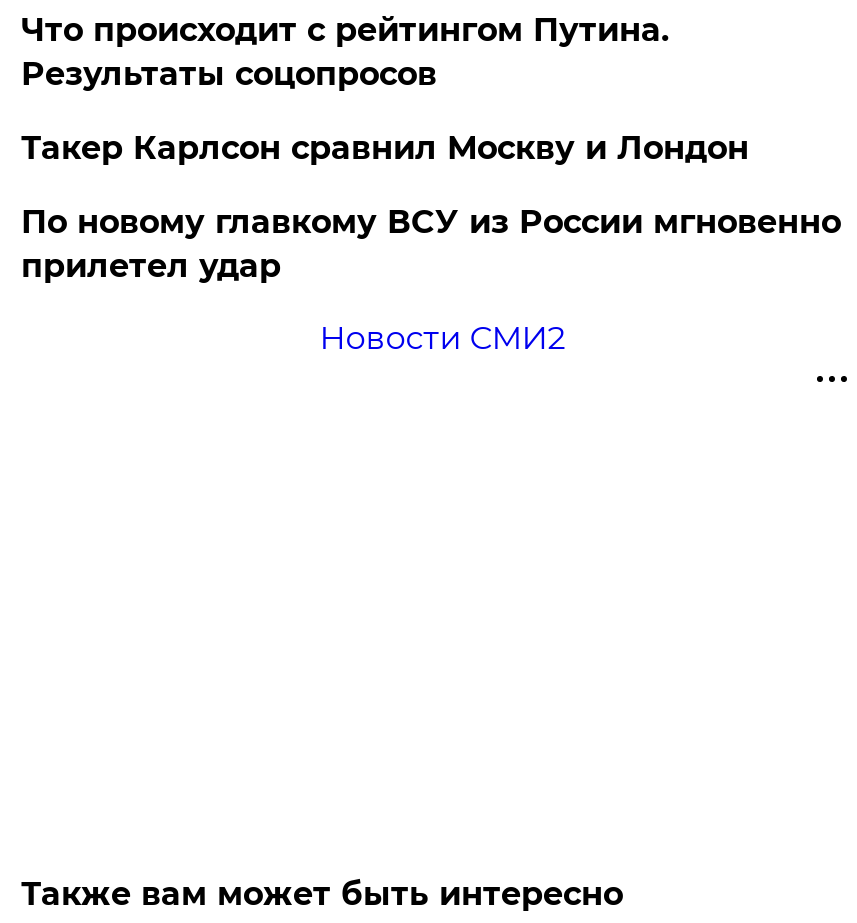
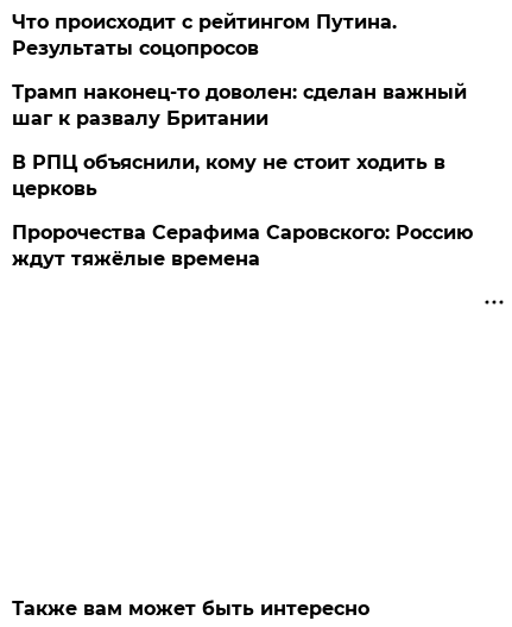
- Такер Карлсон сравнил Москву и Лондон
+ Трамп наконец-то доволен: сделан важный
+ шаг к развалу Британии

- По новому главкому ВСУ из России мгновенно
- прилетел удар
+ В РПЦ объяснили, кому не стоит ходить в
+ церковь

- Новости СМИ2
+ Пророчества Серафима Саровского: Россию
+ ждут тяжёлые времена
